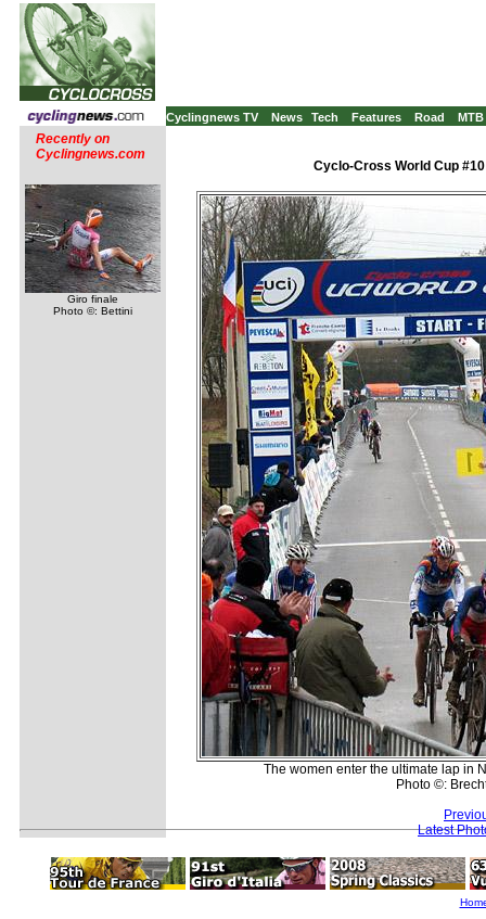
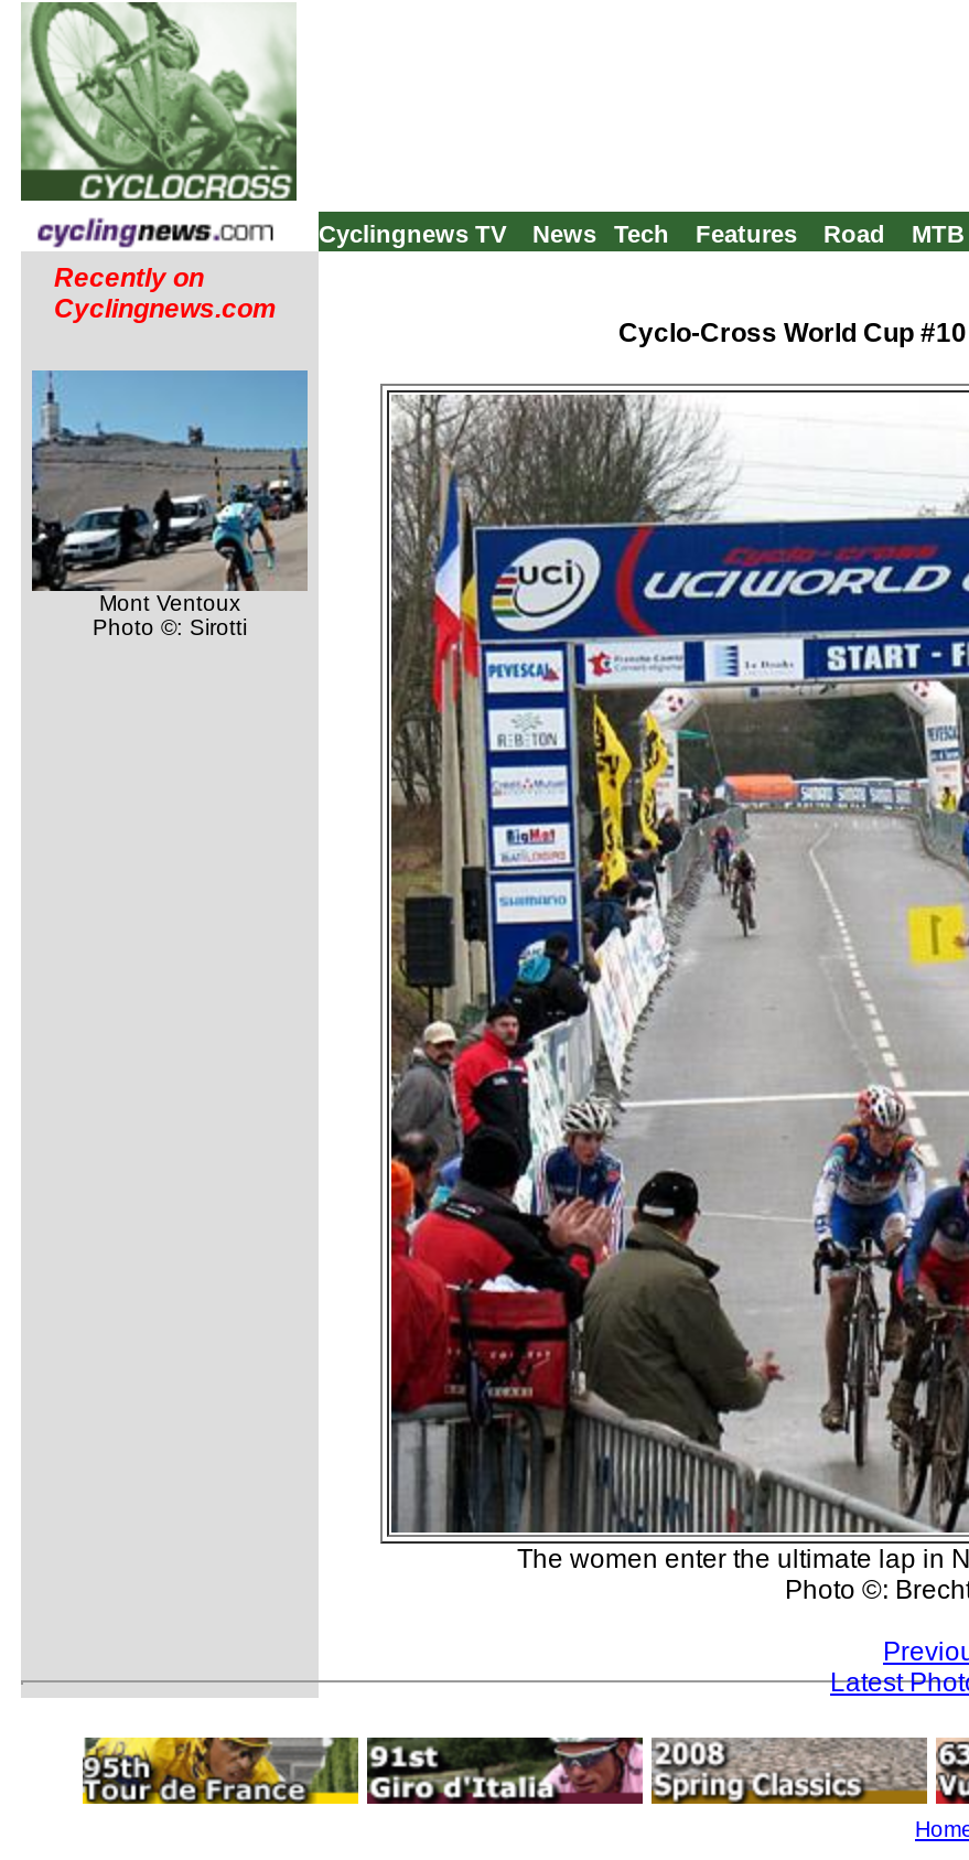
- [image]
- Giro finale
- Photo ©: Bettini
+ [image]
+ Mont Ventoux
+ Photo ©: Sirotti
